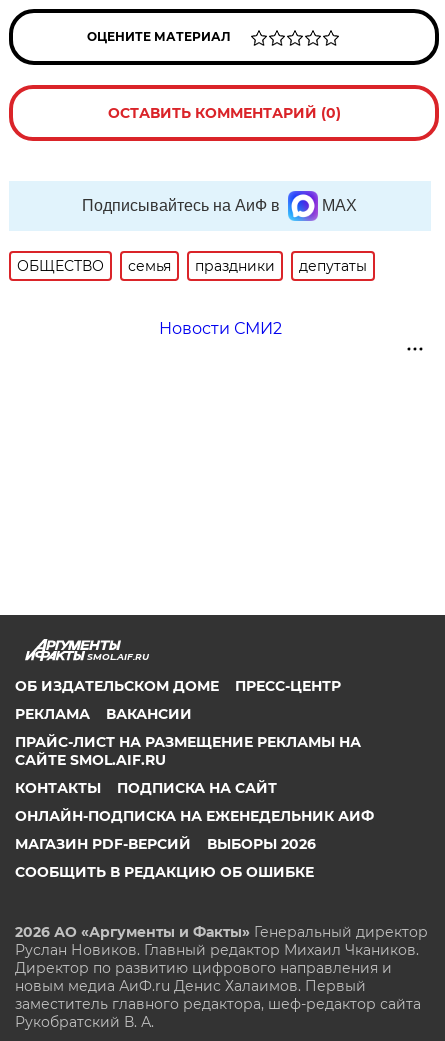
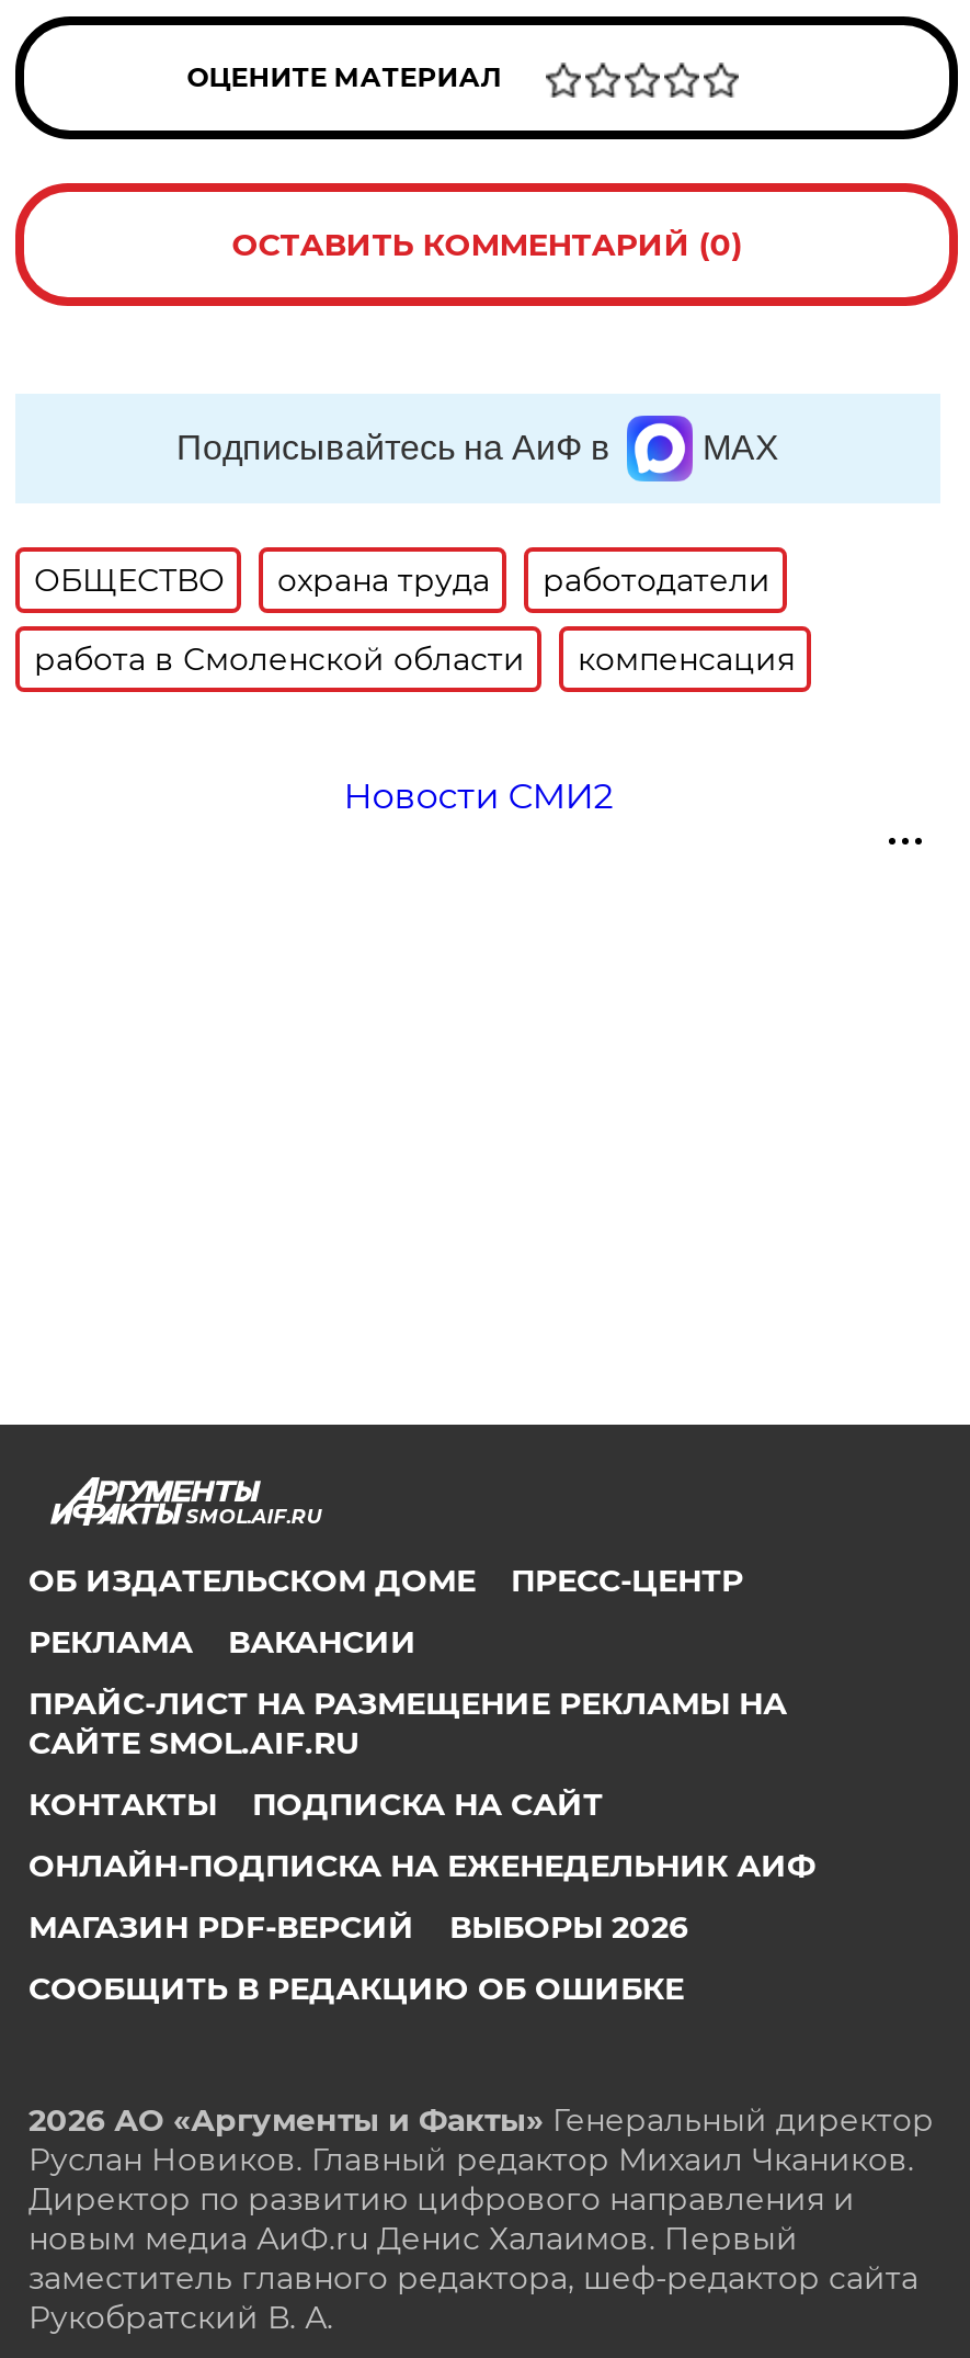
- семья
- праздники
- депутаты
+ охрана труда
+ работодатели
+ работа в Смоленской области
+ компенсация
